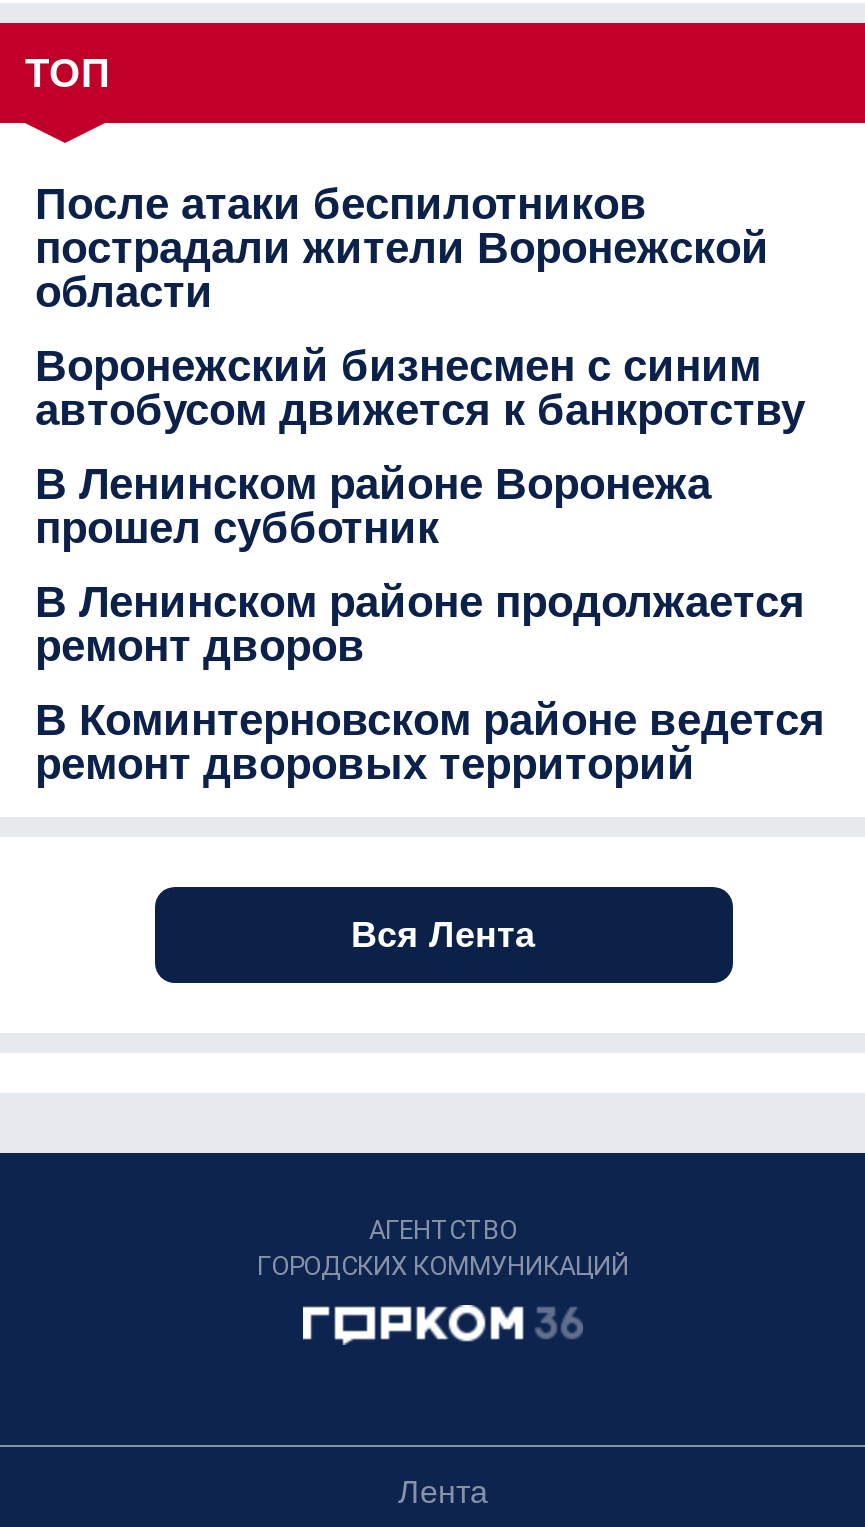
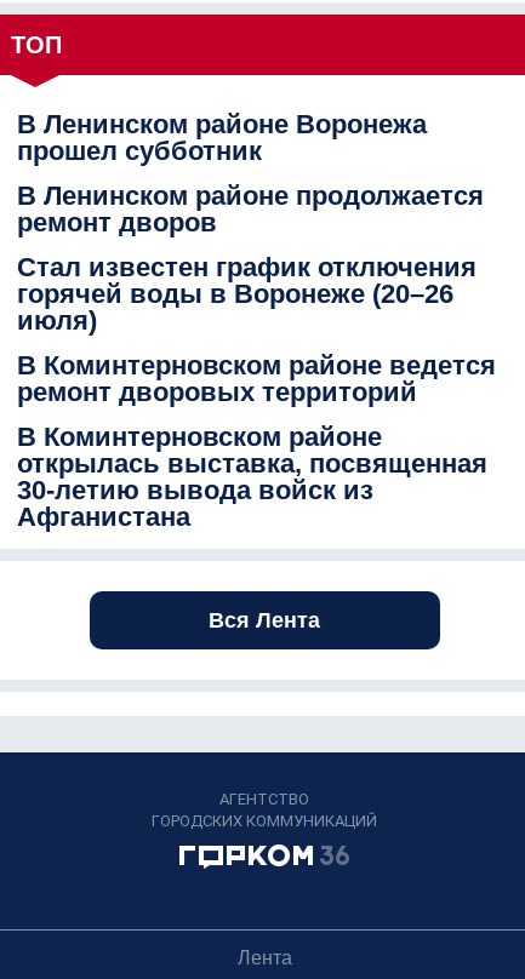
- После атаки беспилотников
- пострадали жители Воронежской
- области
- Воронежский бизнесмен с синим
- автобусом движется к банкротству

moved up: В Ленинском районе Воронежа | прошел субботник | В Ленинском районе продолжается | ремонт дворов

+ Стал известен график отключения
+ горячей воды в Воронеже (20–26
+ июля)

moved up: В Коминтерновском районе ведется | ремонт дворовых территорий

+ В Коминтерновском районе
+ открылась выставка, посвященная
+ 30-летию вывода войск из
+ Афганистана
